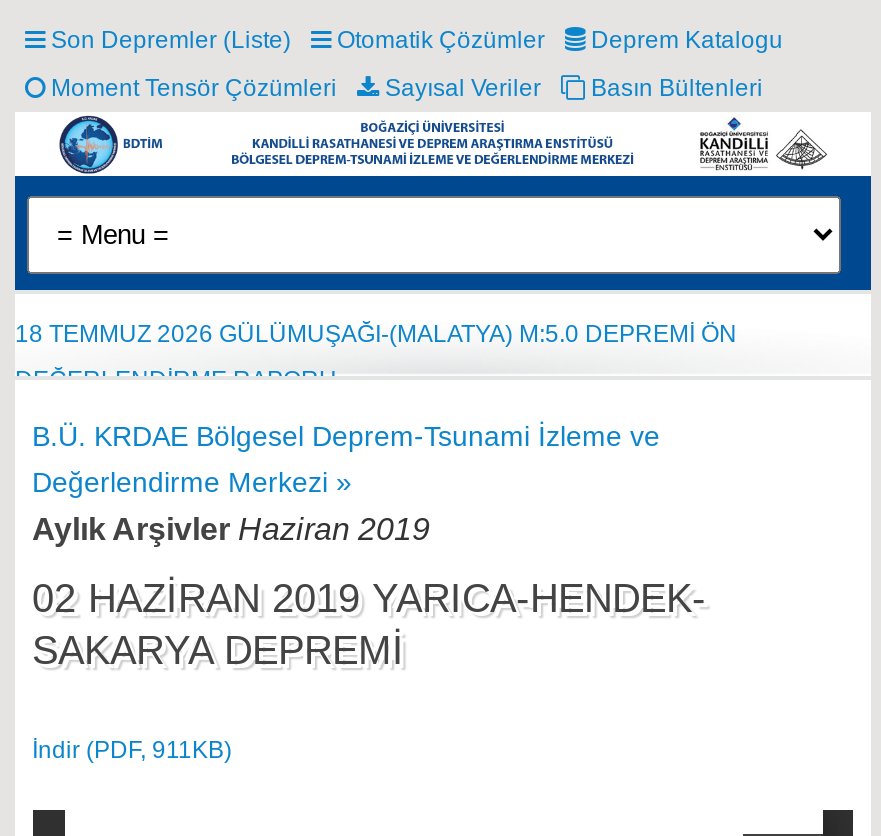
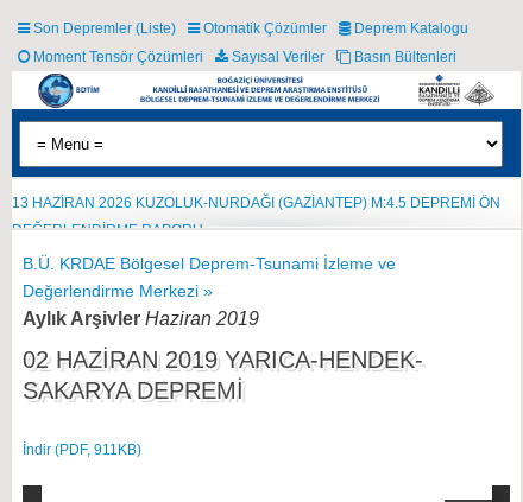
- 18 TEMMUZ 2026 GÜLÜMUŞAĞI-(MALATYA) M:5.0 DEPREMİ ÖN
+ 13 HAZİRAN 2026 KUZOLUK-NURDAĞI (GAZİANTEP) M:4.5 DEPREMİ ÖN
